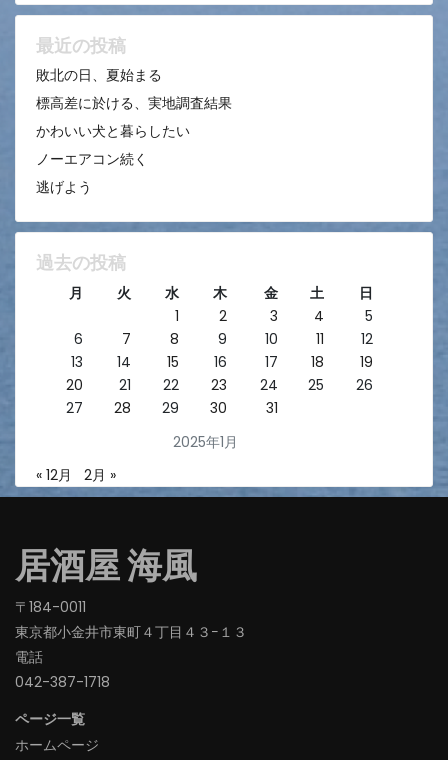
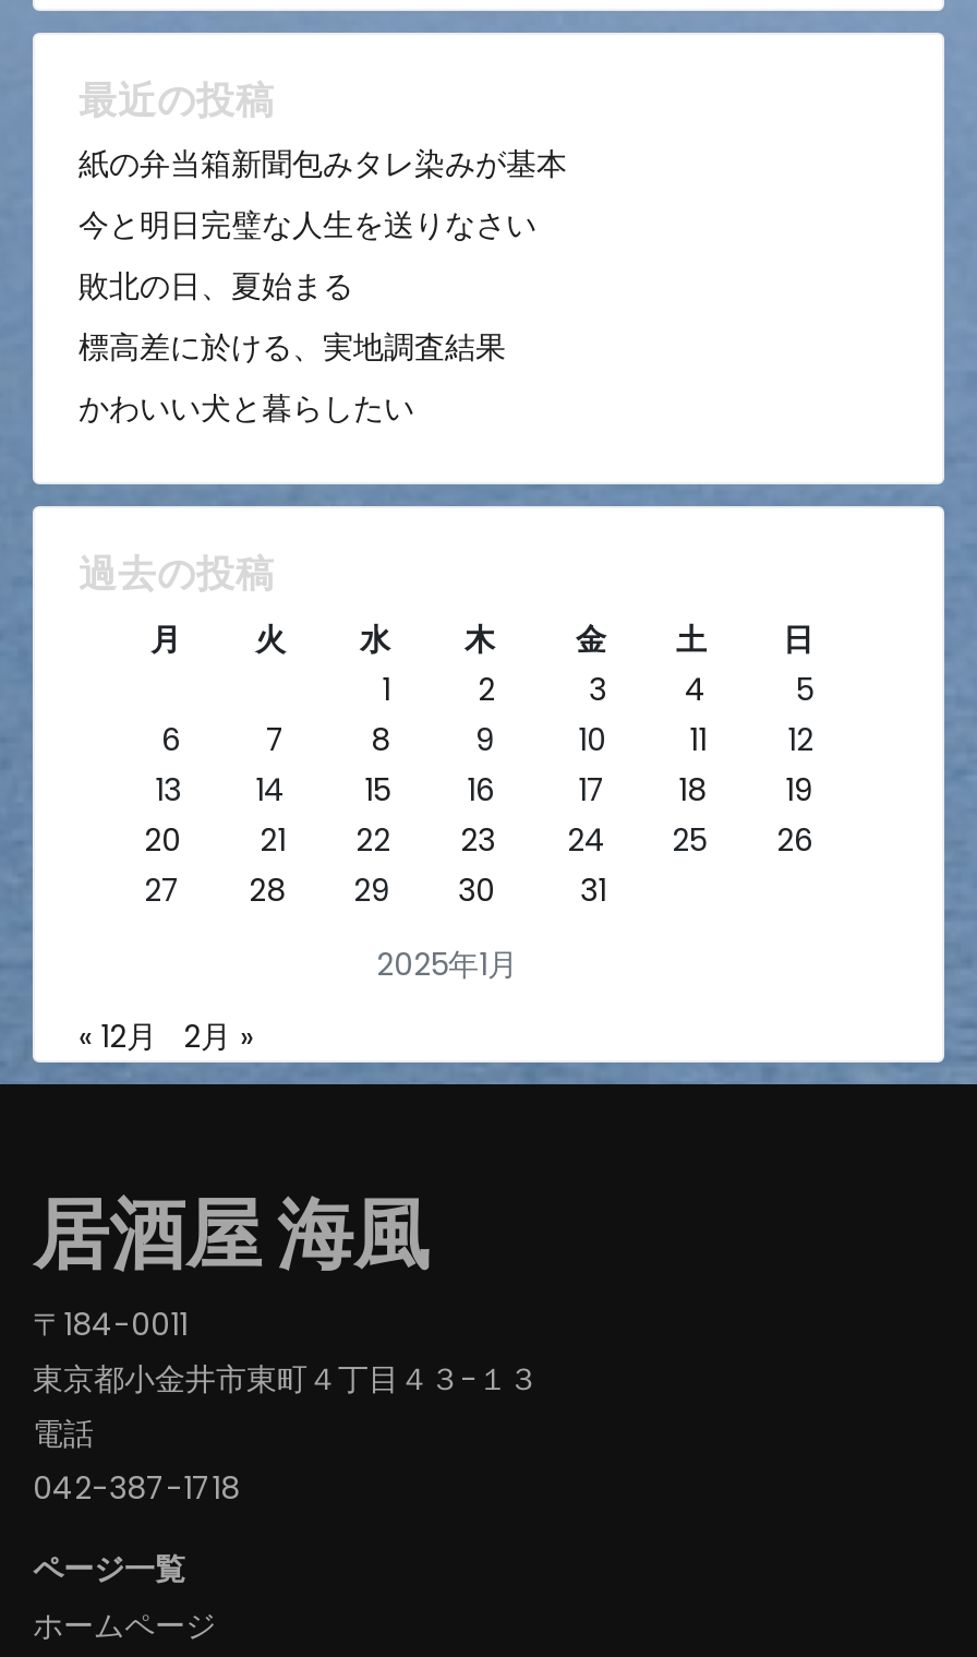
+ 紙の弁当箱新聞包みタレ染みが基本
+ 今と明日完璧な人生を送りなさい

moved down: 敗北の日、夏始まる | 標高差に於ける、実地調査結果 | かわいい犬と暮らしたい

- ノーエアコン続く
- 逃げよう
